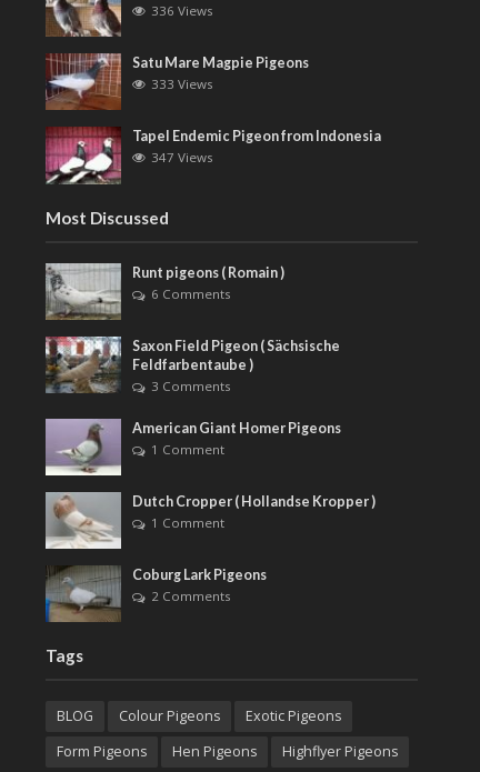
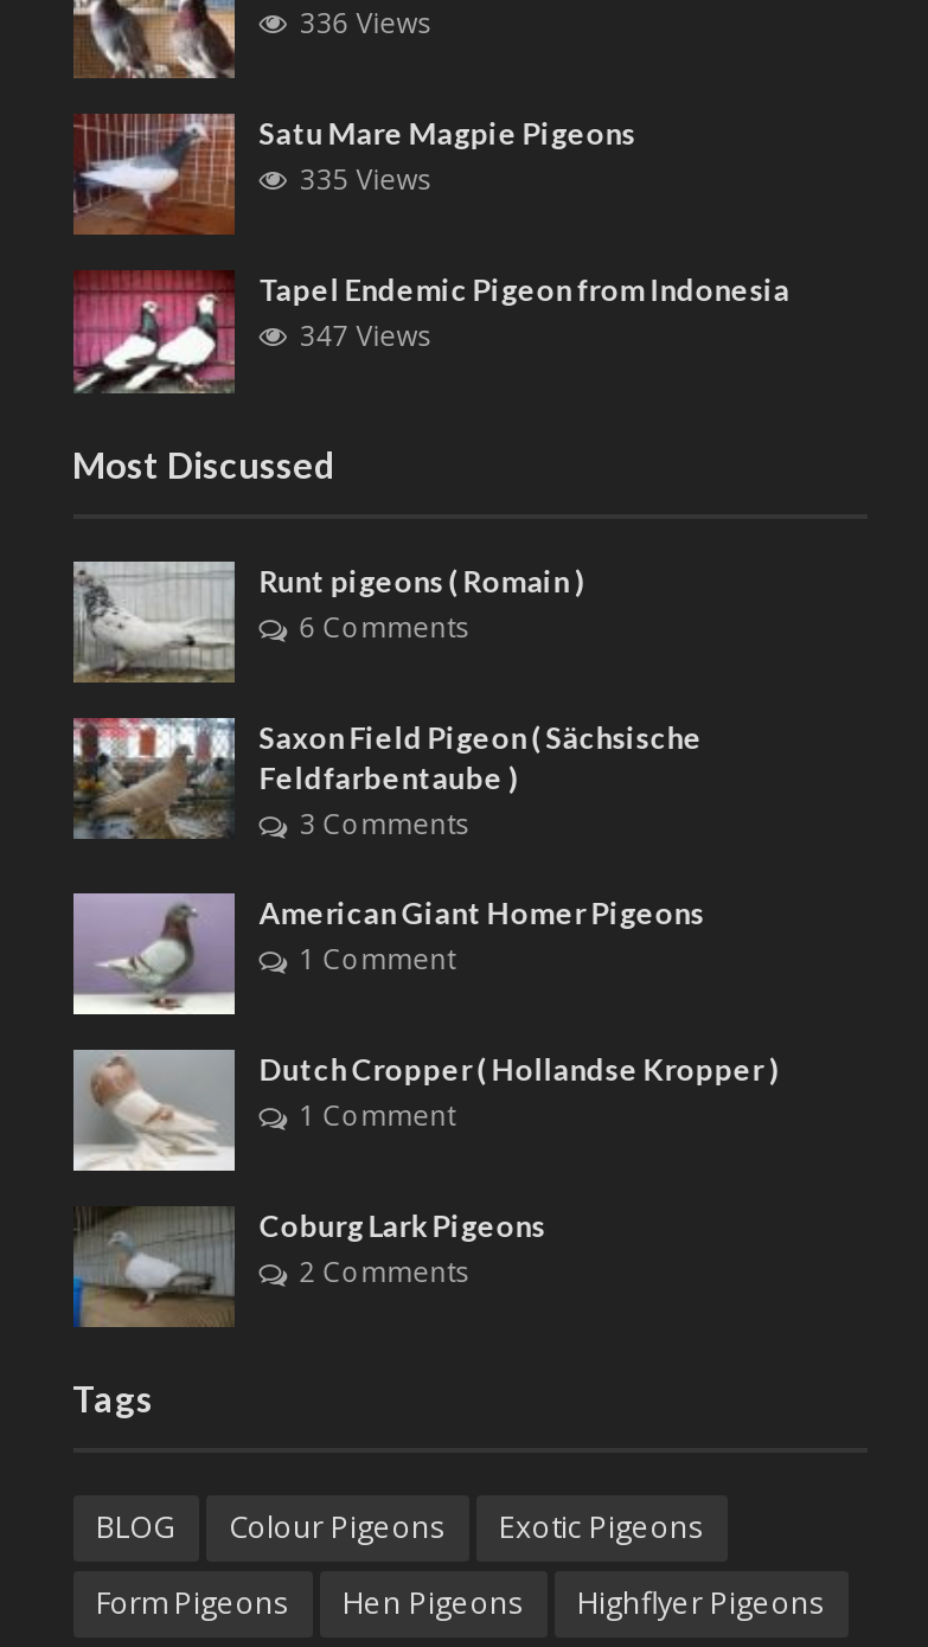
- 333 Views
+ 335 Views
